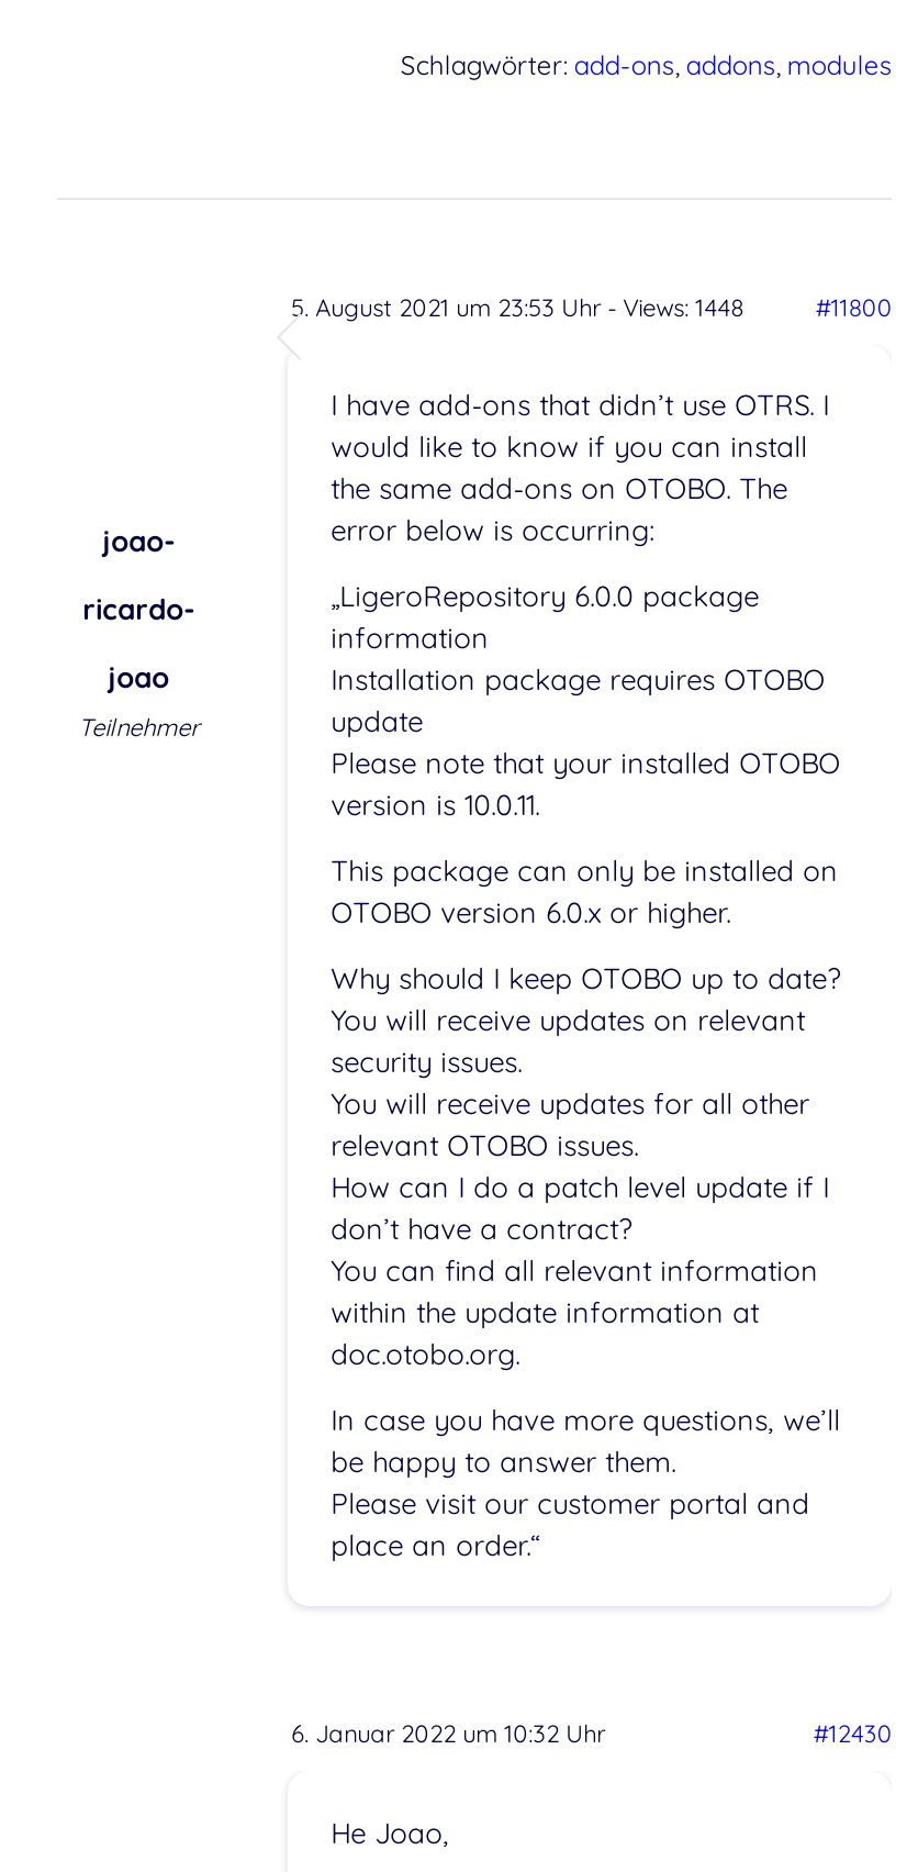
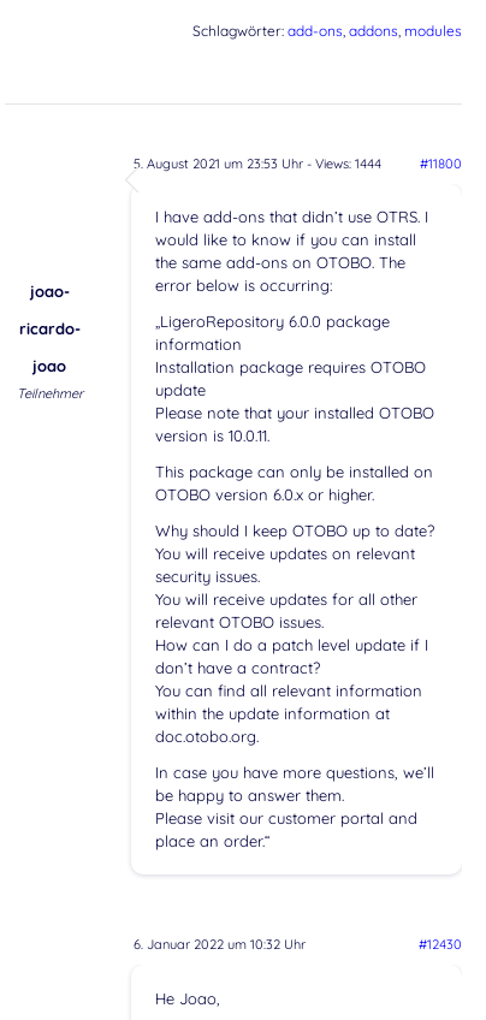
- 5. August 2021 um 23:53 Uhr - Views: 1448
+ 5. August 2021 um 23:53 Uhr - Views: 1444
